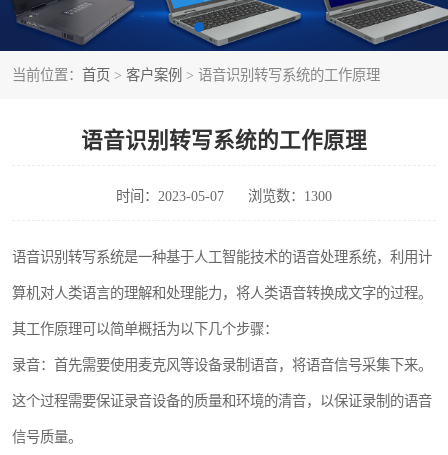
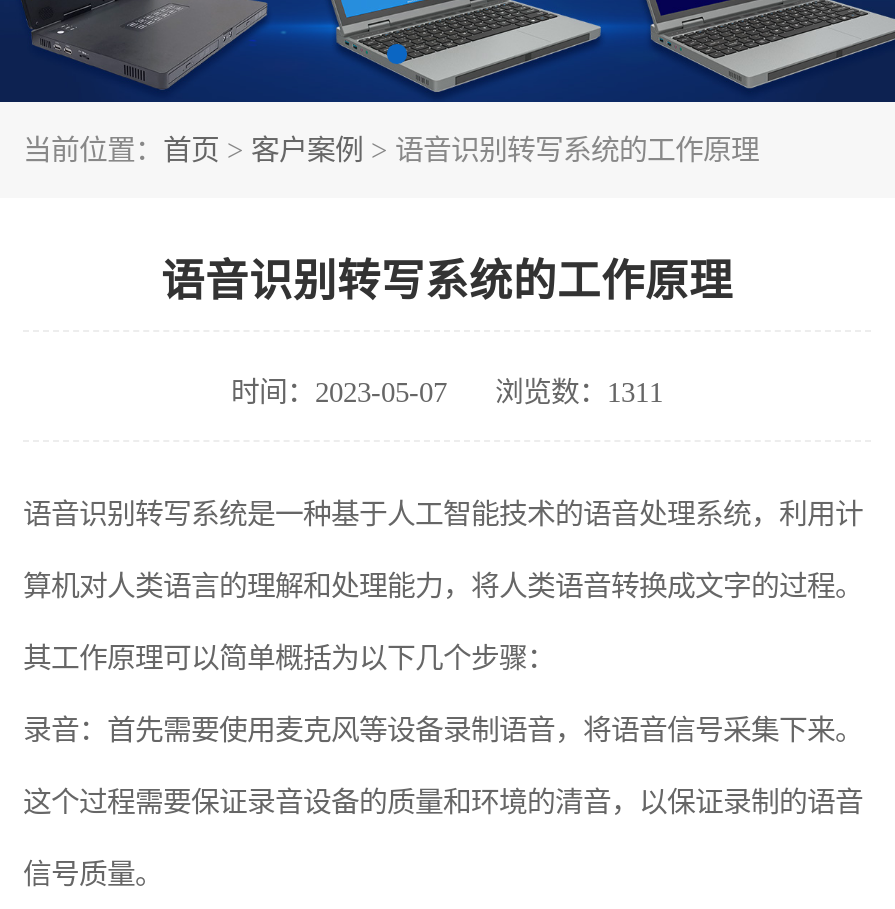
- 时间：2023-05-07 浏览数：1300
+ 时间：2023-05-07 浏览数：1311
